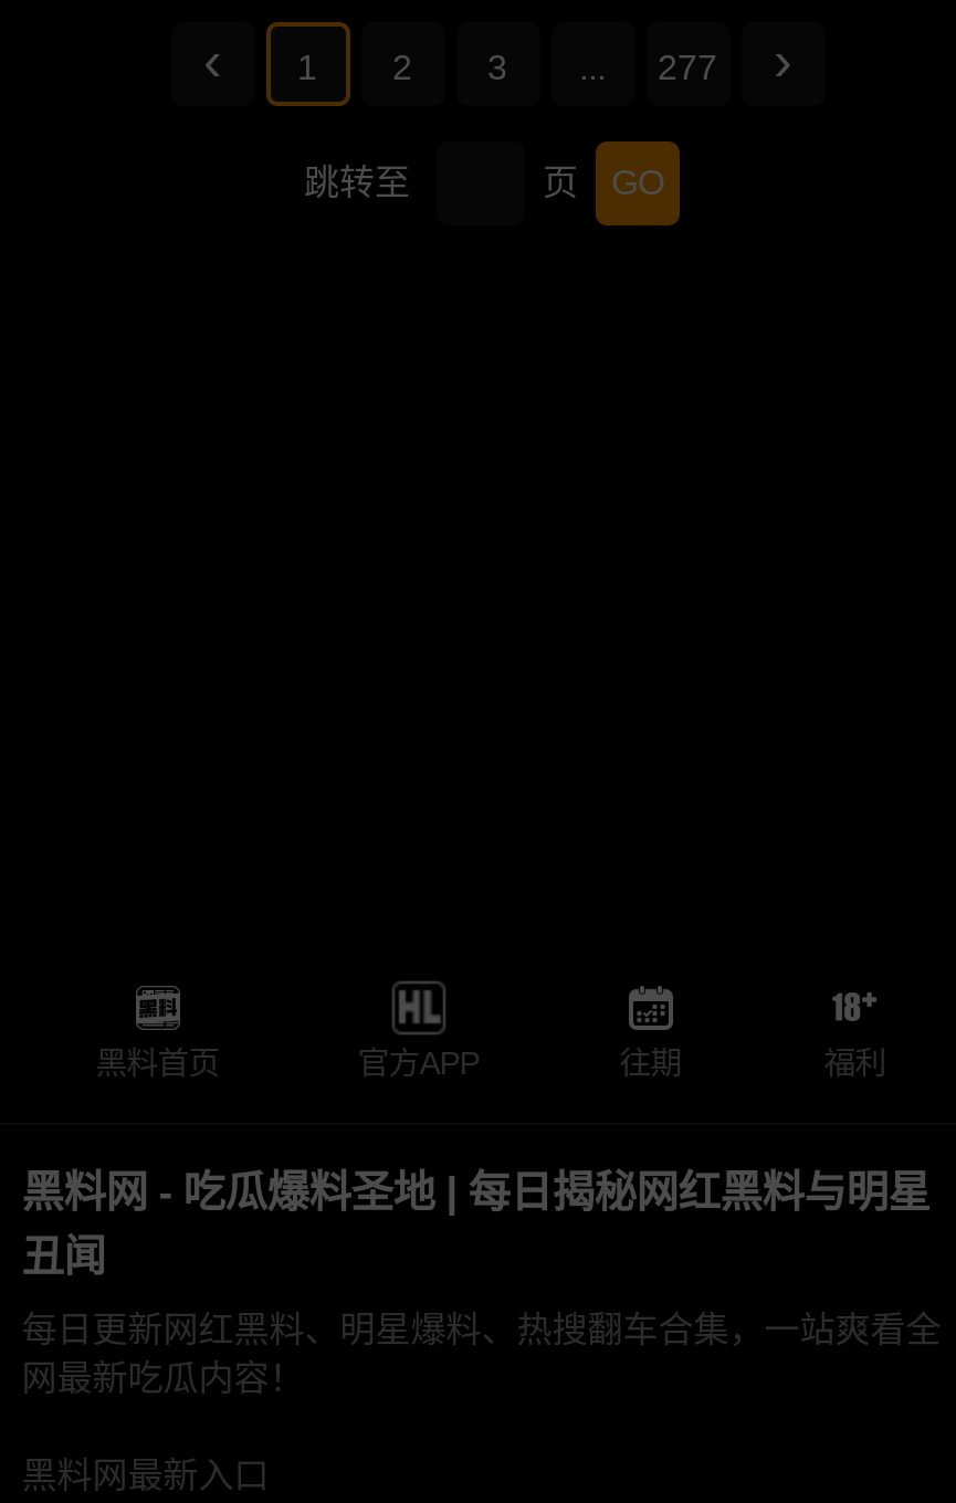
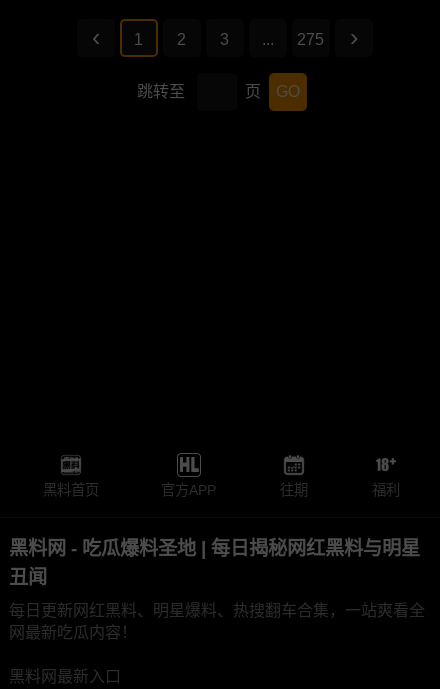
- 277
+ 275
